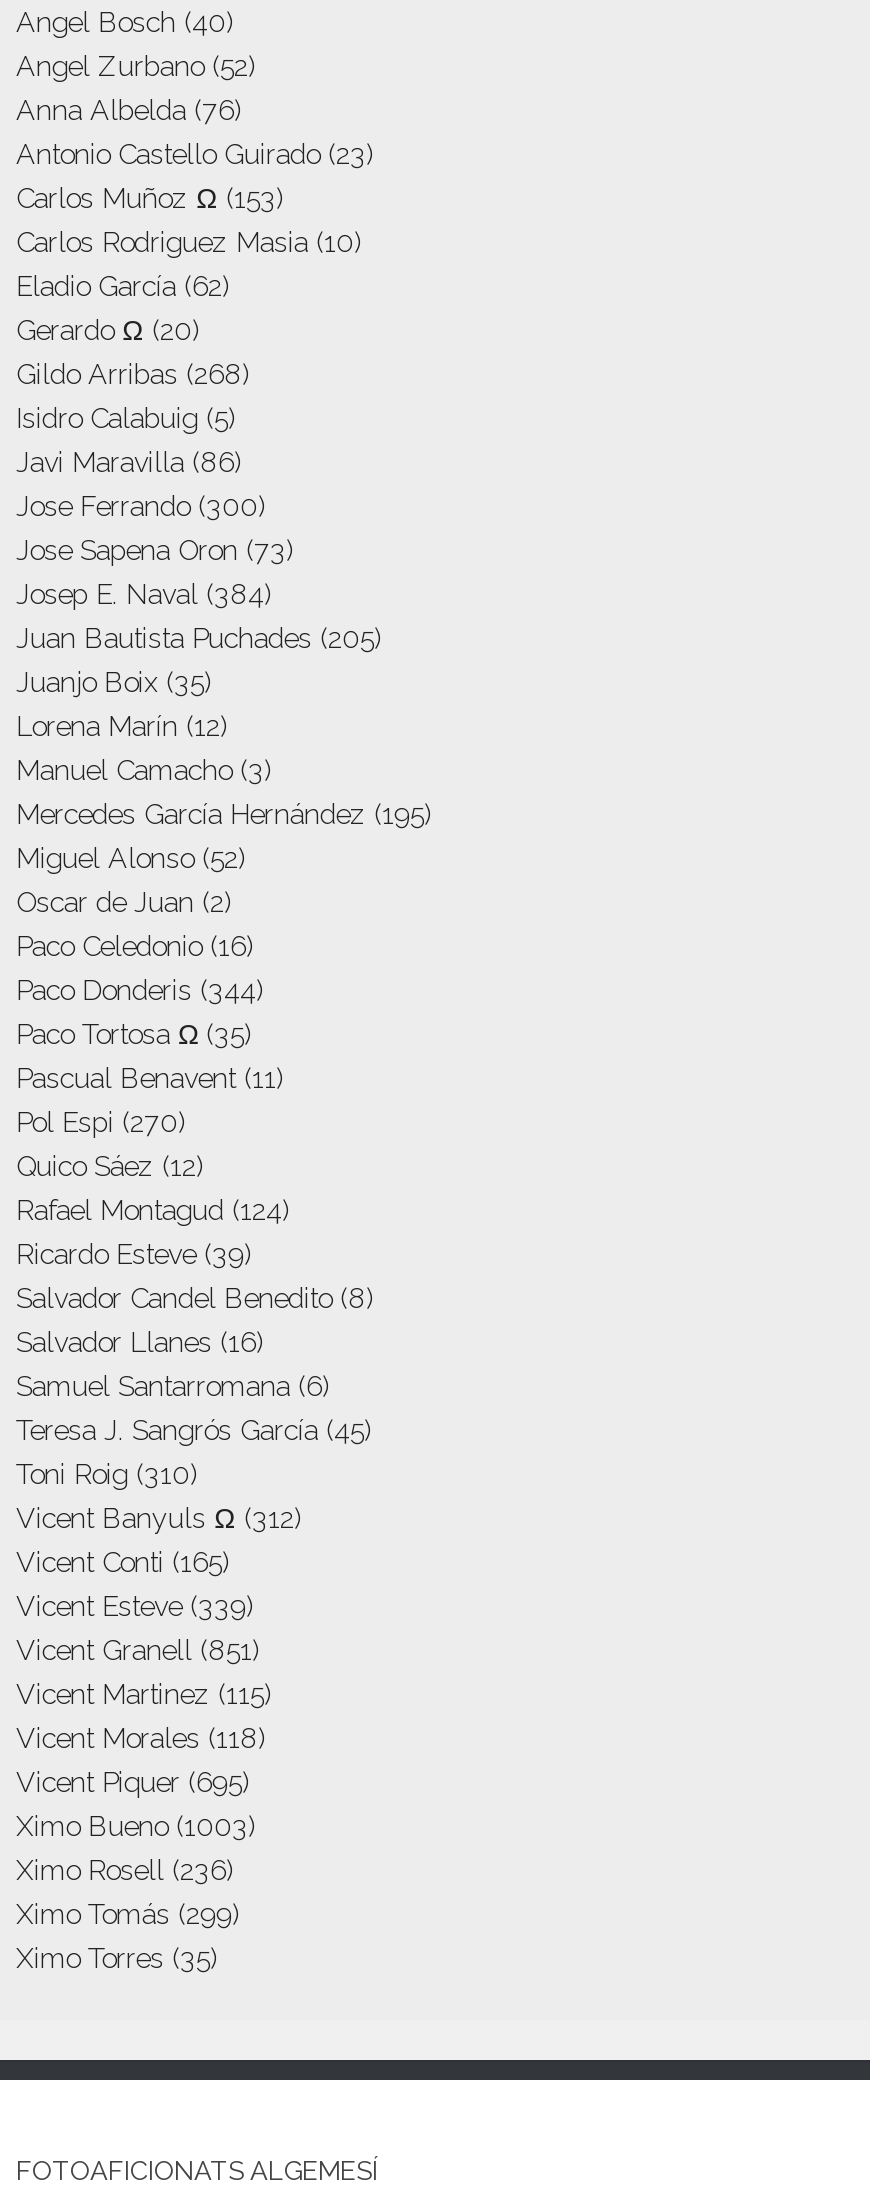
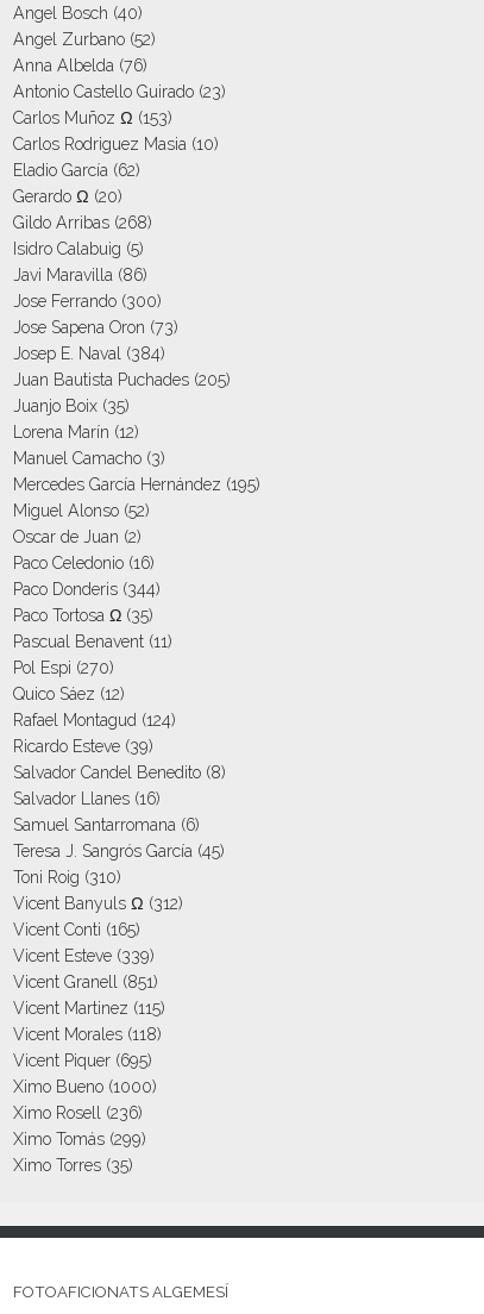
- Ximo Bueno (1003)
+ Ximo Bueno (1000)
